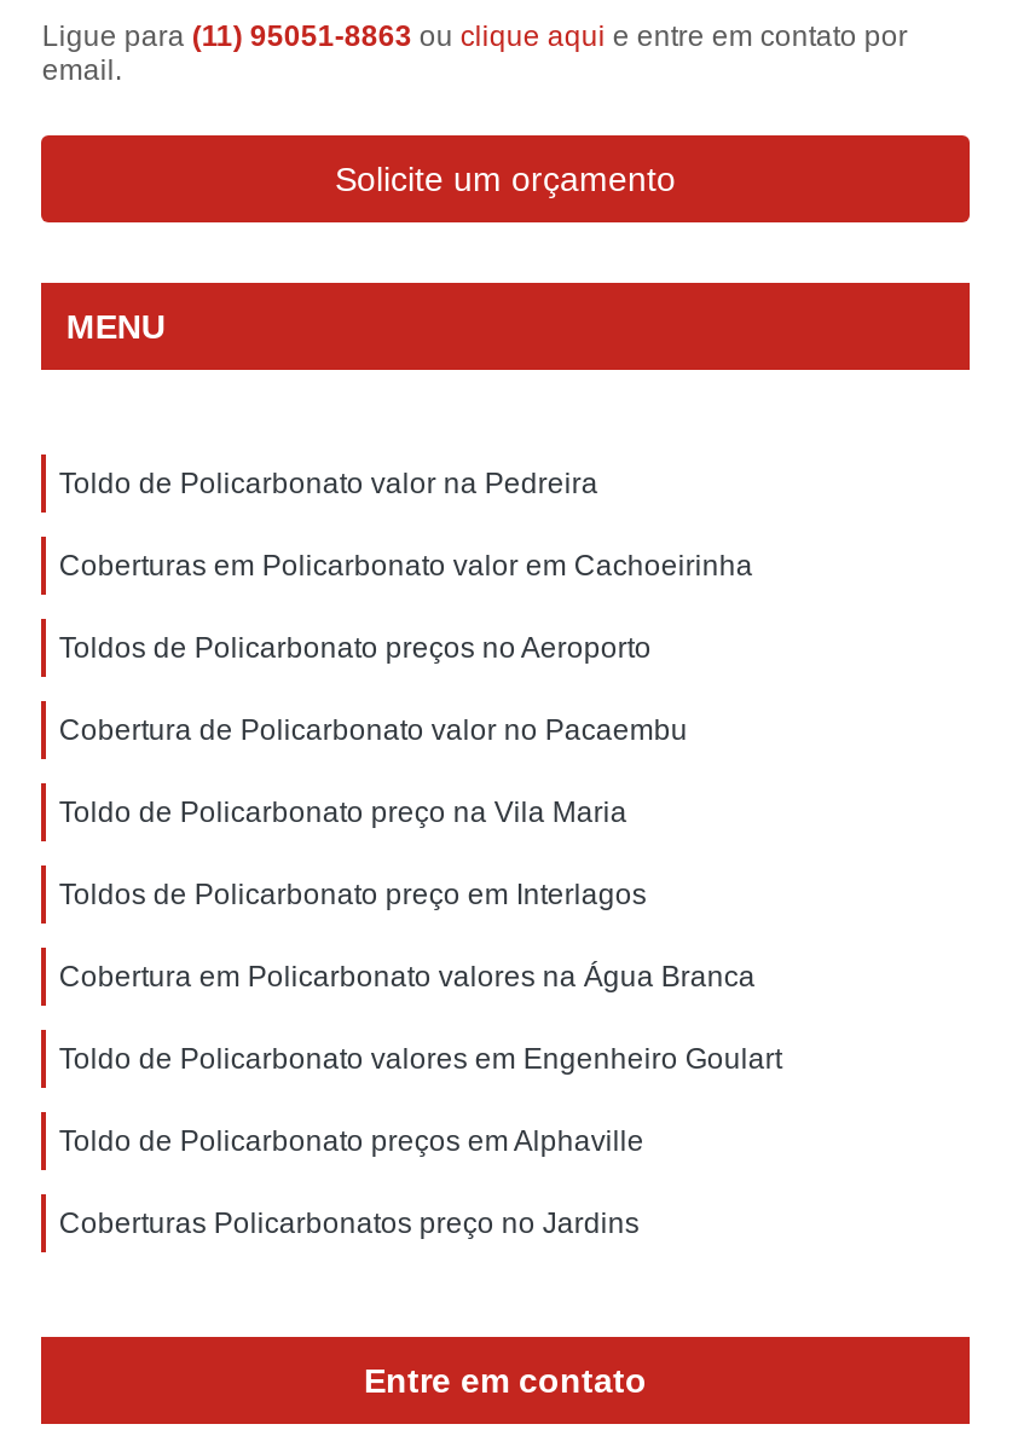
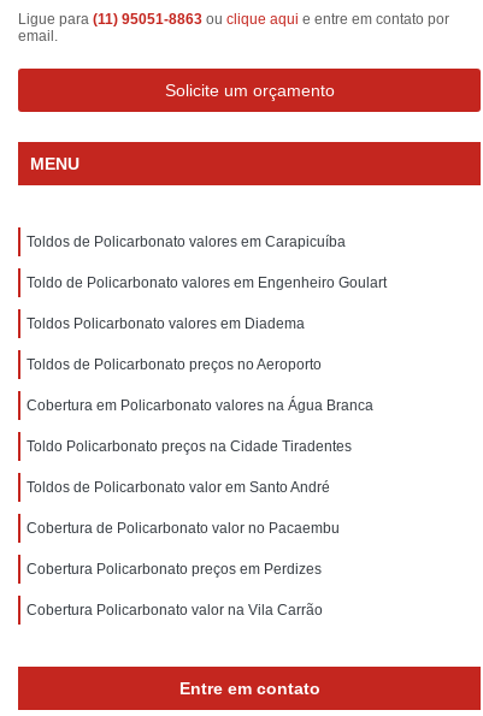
- Toldo de Policarbonato valor na Pedreira
- Coberturas em Policarbonato valor em Cachoeirinha
- Toldo de Policarbonato preço na Vila Maria
- Toldos de Policarbonato preço em Interlagos
+ Toldos de Policarbonato valores em Carapicuíba

moved down: Toldos de Policarbonato preços no Aeroporto | Cobertura em Policarbonato valores na Água Branca

moved down: Cobertura de Policarbonato valor no Pacaembu

moved up: Toldo de Policarbonato valores em Engenheiro Goulart

- Toldo de Policarbonato preços em Alphaville
- Coberturas Policarbonatos preço no Jardins
+ Toldos Policarbonato valores em Diadema
+ Toldo Policarbonato preços na Cidade Tiradentes
+ Toldos de Policarbonato valor em Santo André
+ Cobertura Policarbonato preços em Perdizes
+ Cobertura Policarbonato valor na Vila Carrão
